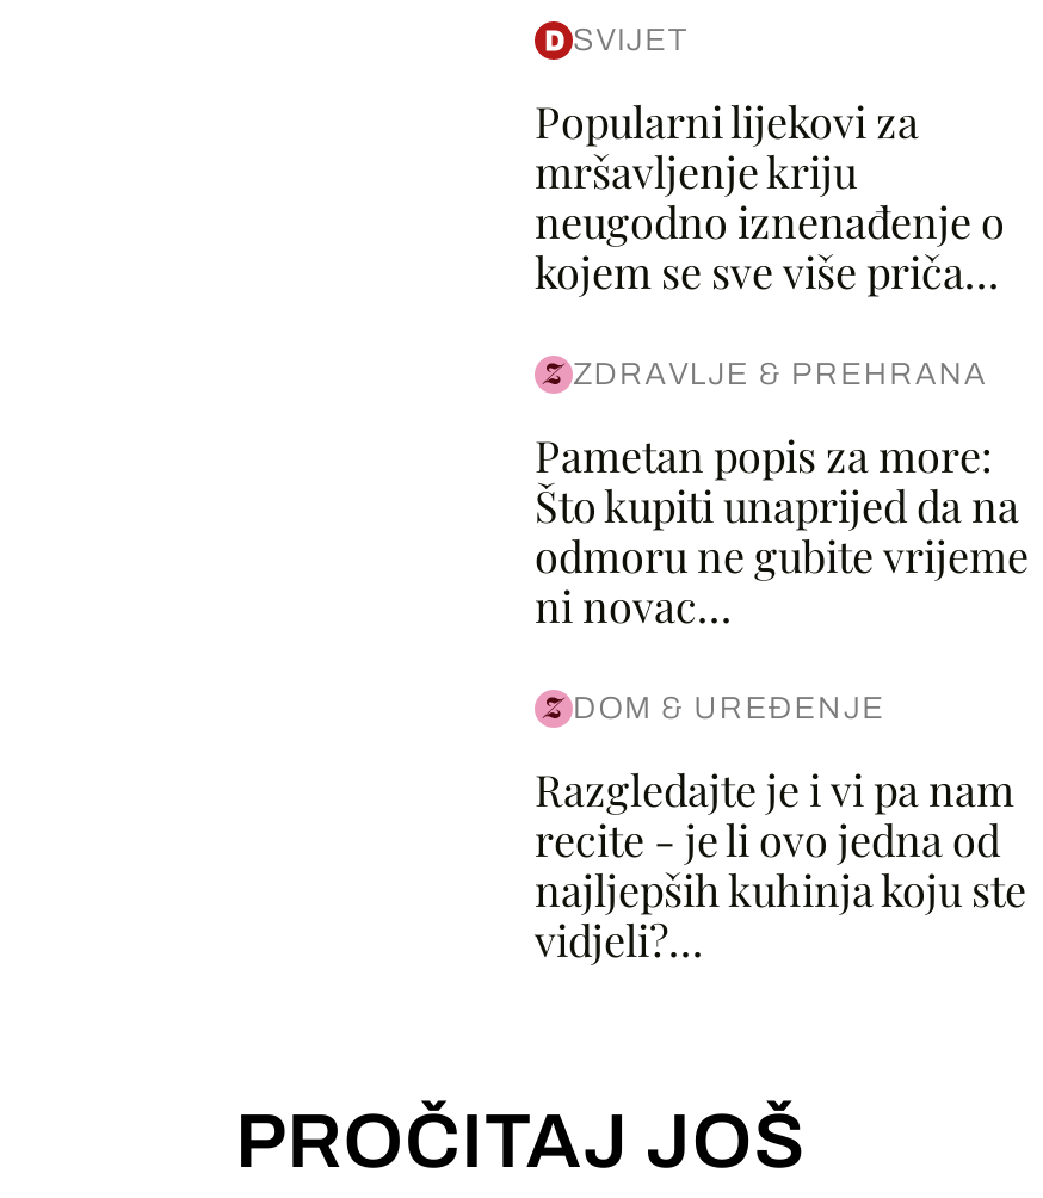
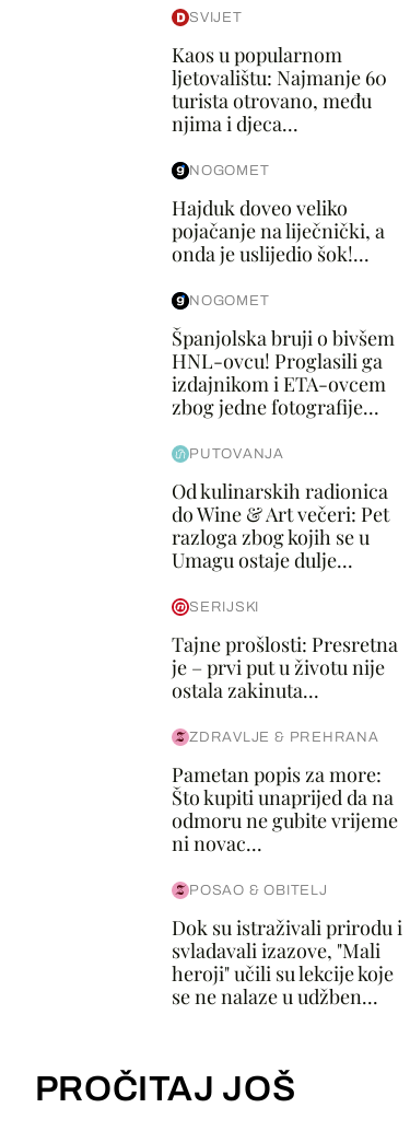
- Popularni lijekovi za
- mršavljenje kriju
- neugodno iznenađenje o
- kojem se sve više priča...
+ Kaos u popularnom
+ ljetovalištu: Najmanje 60
+ turista otrovano, među
+ njima i djeca...
+ NOGOMET
+ Hajduk doveo veliko
+ pojačanje na liječnički, a
+ onda je uslijedio šok!...
+ NOGOMET
+ Španjolska bruji o bivšem
+ HNL-ovcu! Proglasili ga
+ izdajnikom i ETA-ovcem
+ zbog jedne fotografije...
+ PUTOVANJA
+ Od kulinarskih radionica
+ do Wine & Art večeri: Pet
+ razloga zbog kojih se u
+ Umagu ostaje dulje...
+ SERIJSKI
+ Tajne prošlosti: Presretna
+ je – prvi put u životu nije
+ ostala zakinuta...

- DOM & UREĐENJE
+ POSAO & OBITELJ

- Razgledajte je i vi pa nam
- recite - je li ovo jedna od
- najljepših kuhinja koju ste
- vidjeli?...
+ Dok su istraživali prirodu i
+ svladavali izazove, "Mali
+ heroji" učili su lekcije koje
+ se ne nalaze u udžben...
